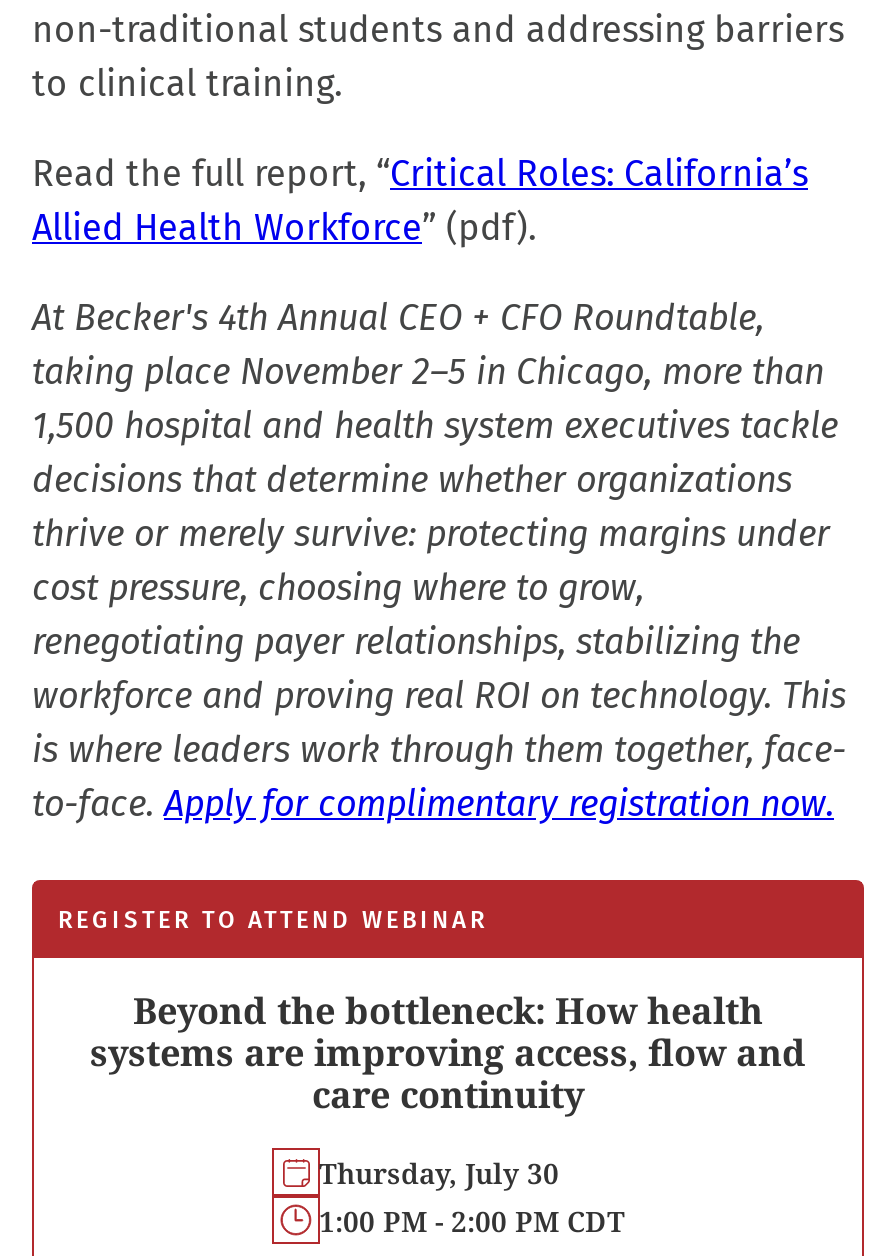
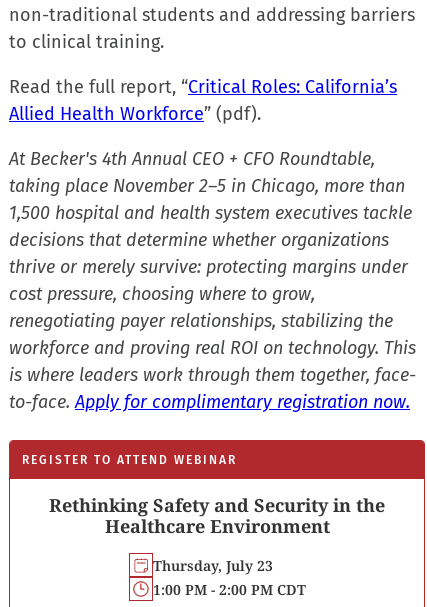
- Beyond the bottleneck: How health
- systems are improving access, flow and
- care continuity
+ Rethinking Safety and Security in the
+ Healthcare Environment

- Thursday, July 30
+ Thursday, July 23
